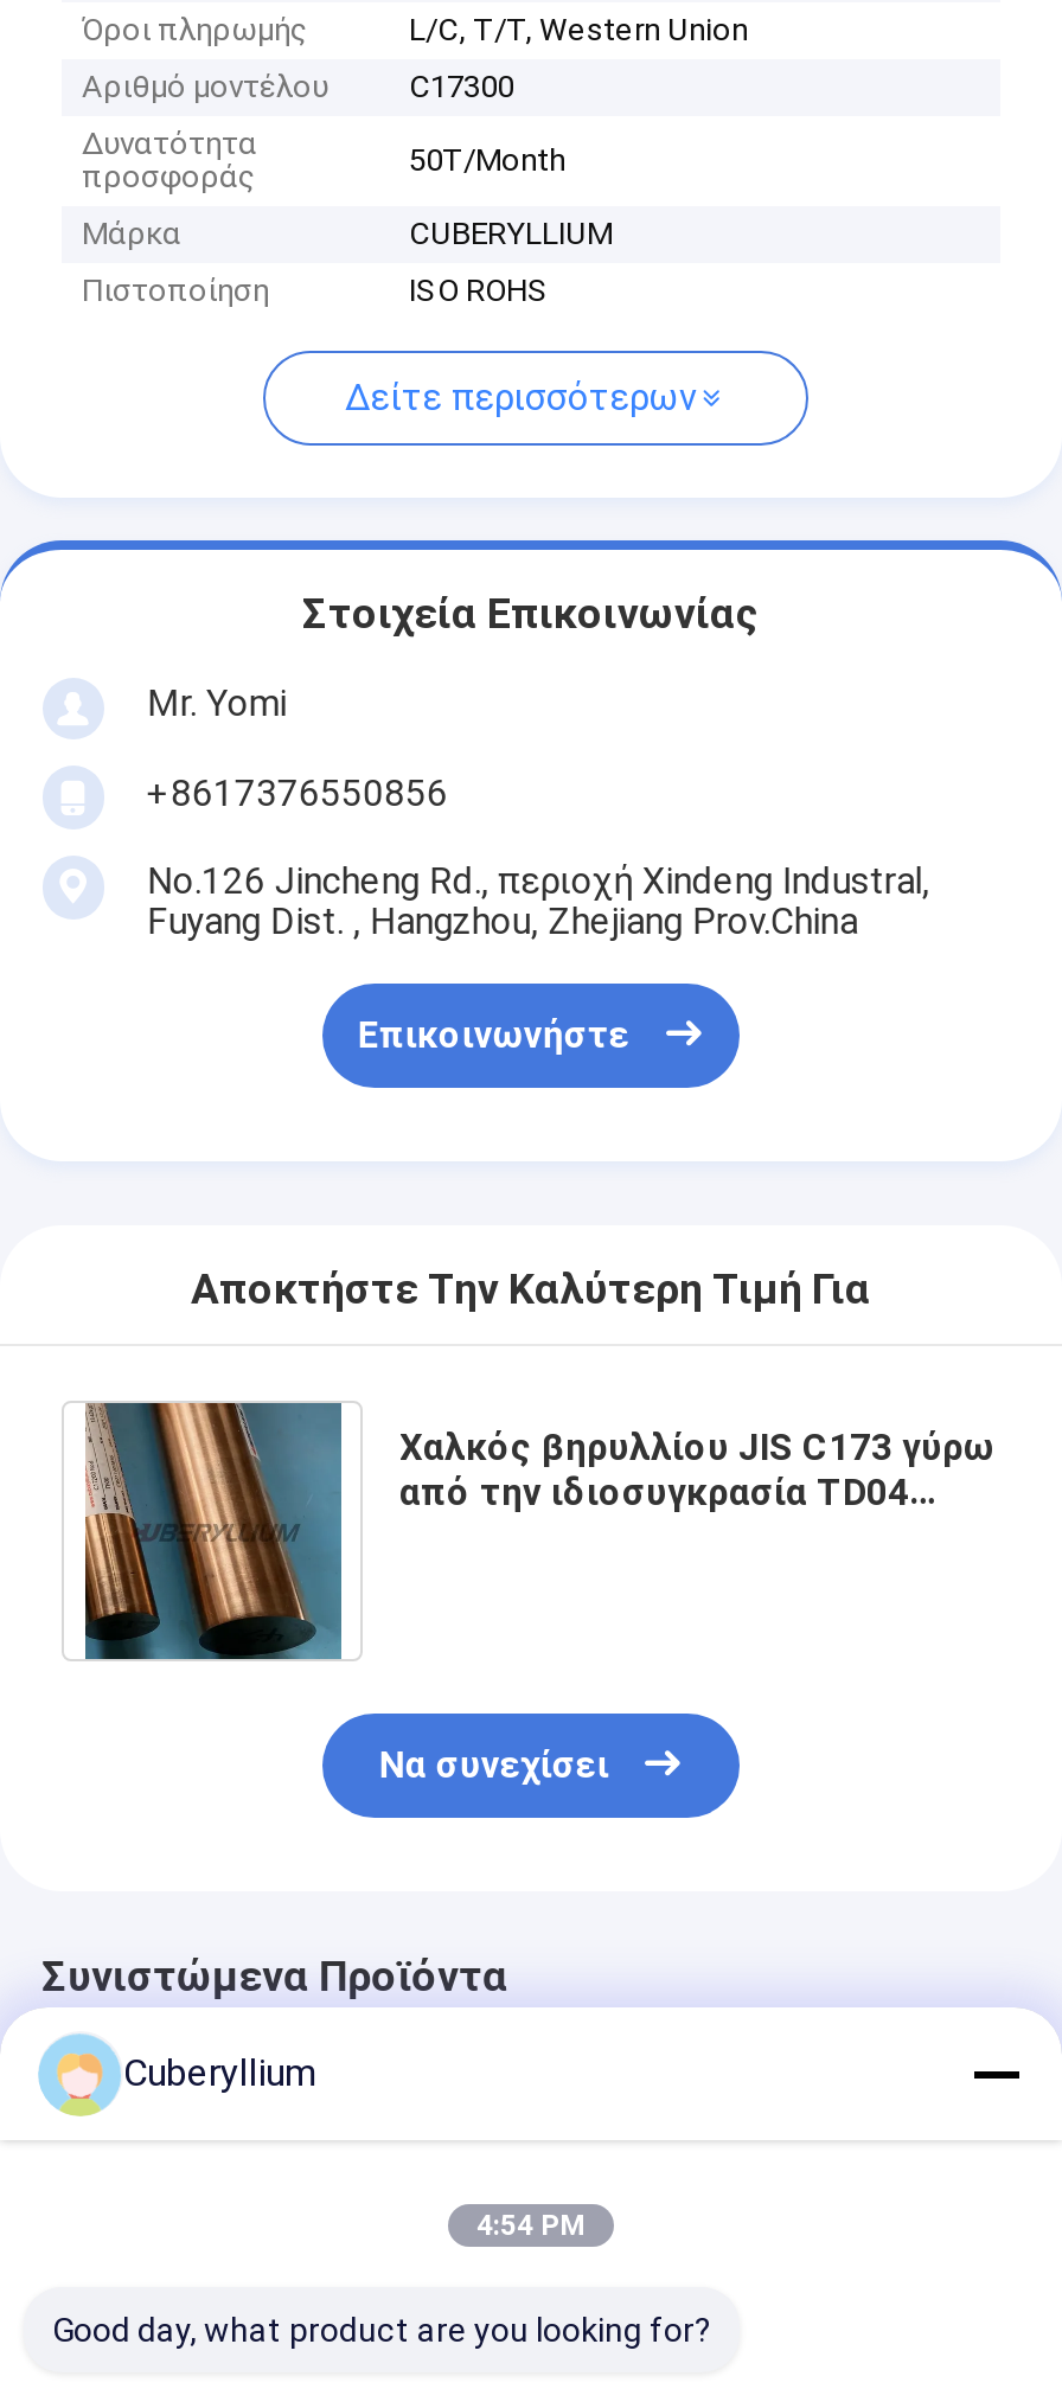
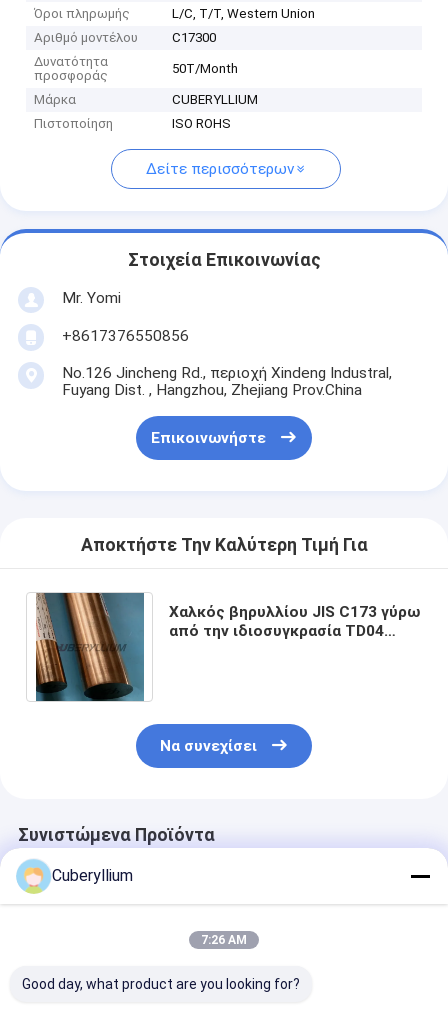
- 4:54 PM
+ 7:26 AM
